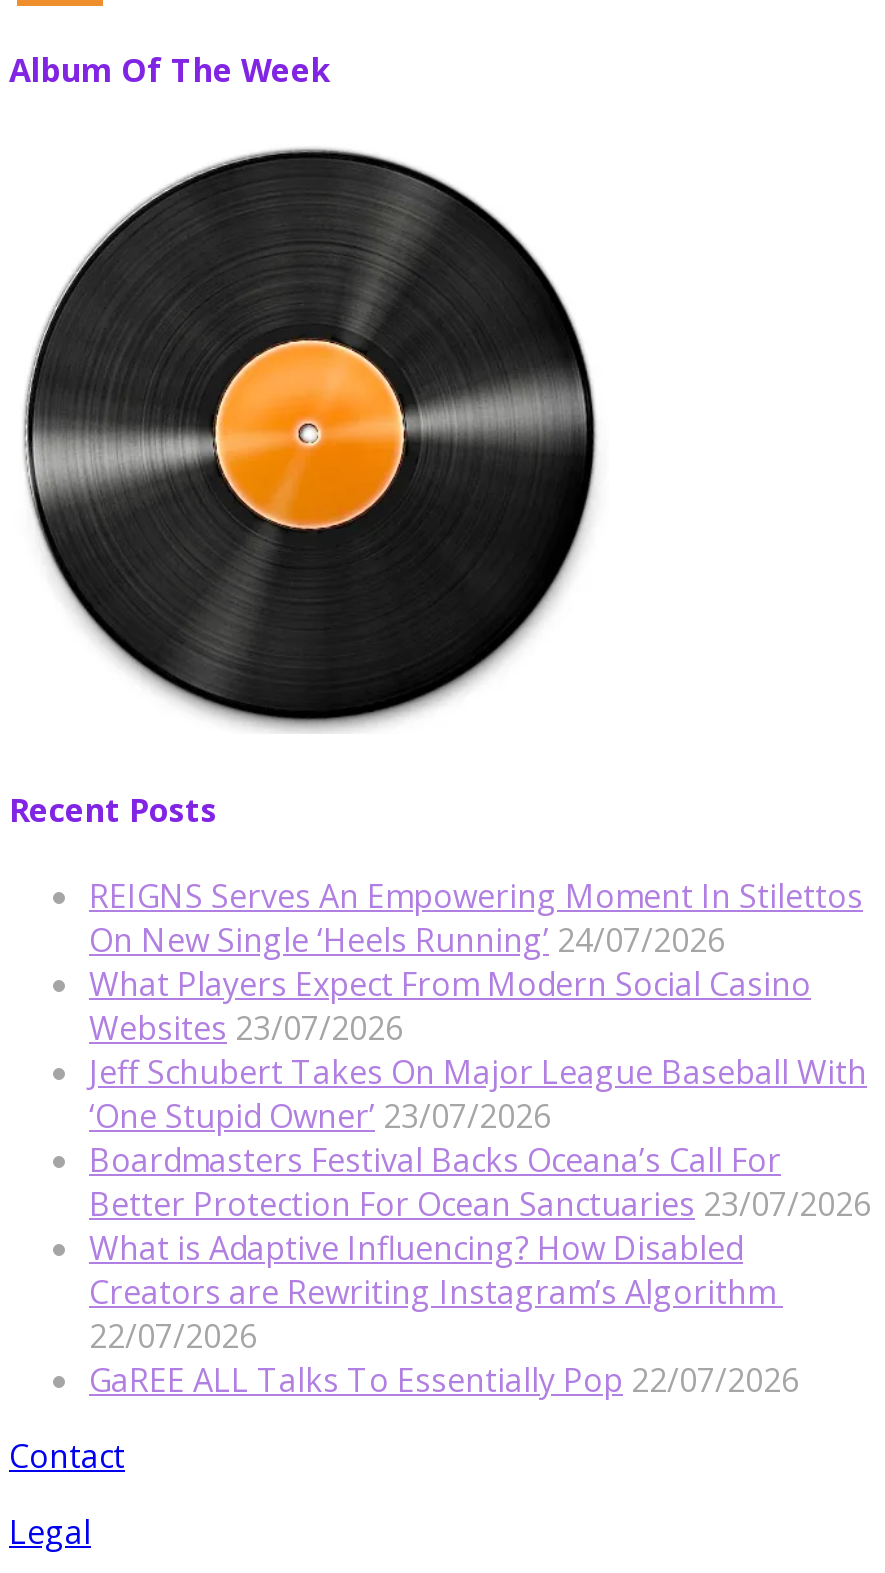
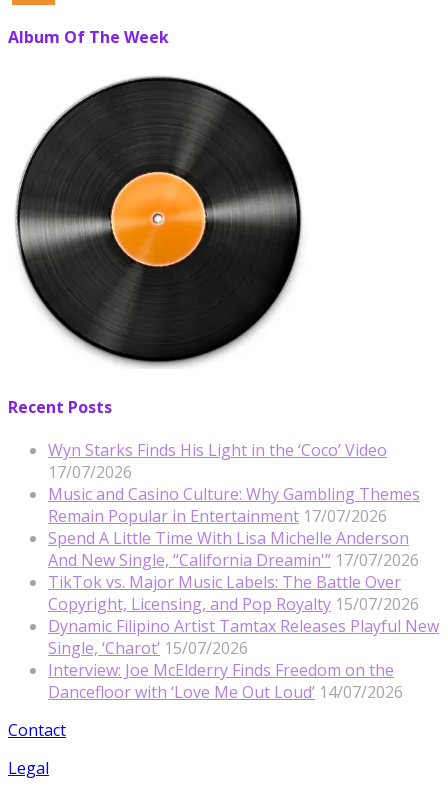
- REIGNS Serves An Empowering Moment In Stilettos
- On New Single ‘Heels Running’ 24/07/2026
- What Players Expect From Modern Social Casino
- Websites 23/07/2026
- Jeff Schubert Takes On Major League Baseball With
- ‘One Stupid Owner’ 23/07/2026
- Boardmasters Festival Backs Oceana’s Call For
- Better Protection For Ocean Sanctuaries 23/07/2026
- What is Adaptive Influencing? How Disabled
- Creators are Rewriting Instagram’s Algorithm
- 22/07/2026
- GaREE ALL Talks To Essentially Pop 22/07/2026
+ Wyn Starks Finds His Light in the ‘Coco’ Video
+ 17/07/2026
+ Music and Casino Culture: Why Gambling Themes
+ Remain Popular in Entertainment 17/07/2026
+ Spend A Little Time With Lisa Michelle Anderson
+ And New Single, “California Dreamin'” 17/07/2026
+ TikTok vs. Major Music Labels: The Battle Over
+ Copyright, Licensing, and Pop Royalty 15/07/2026
+ Dynamic Filipino Artist Tamtax Releases Playful New
+ Single, ‘Charot’ 15/07/2026
+ Interview: Joe McElderry Finds Freedom on the
+ Dancefloor with ‘Love Me Out Loud’ 14/07/2026
